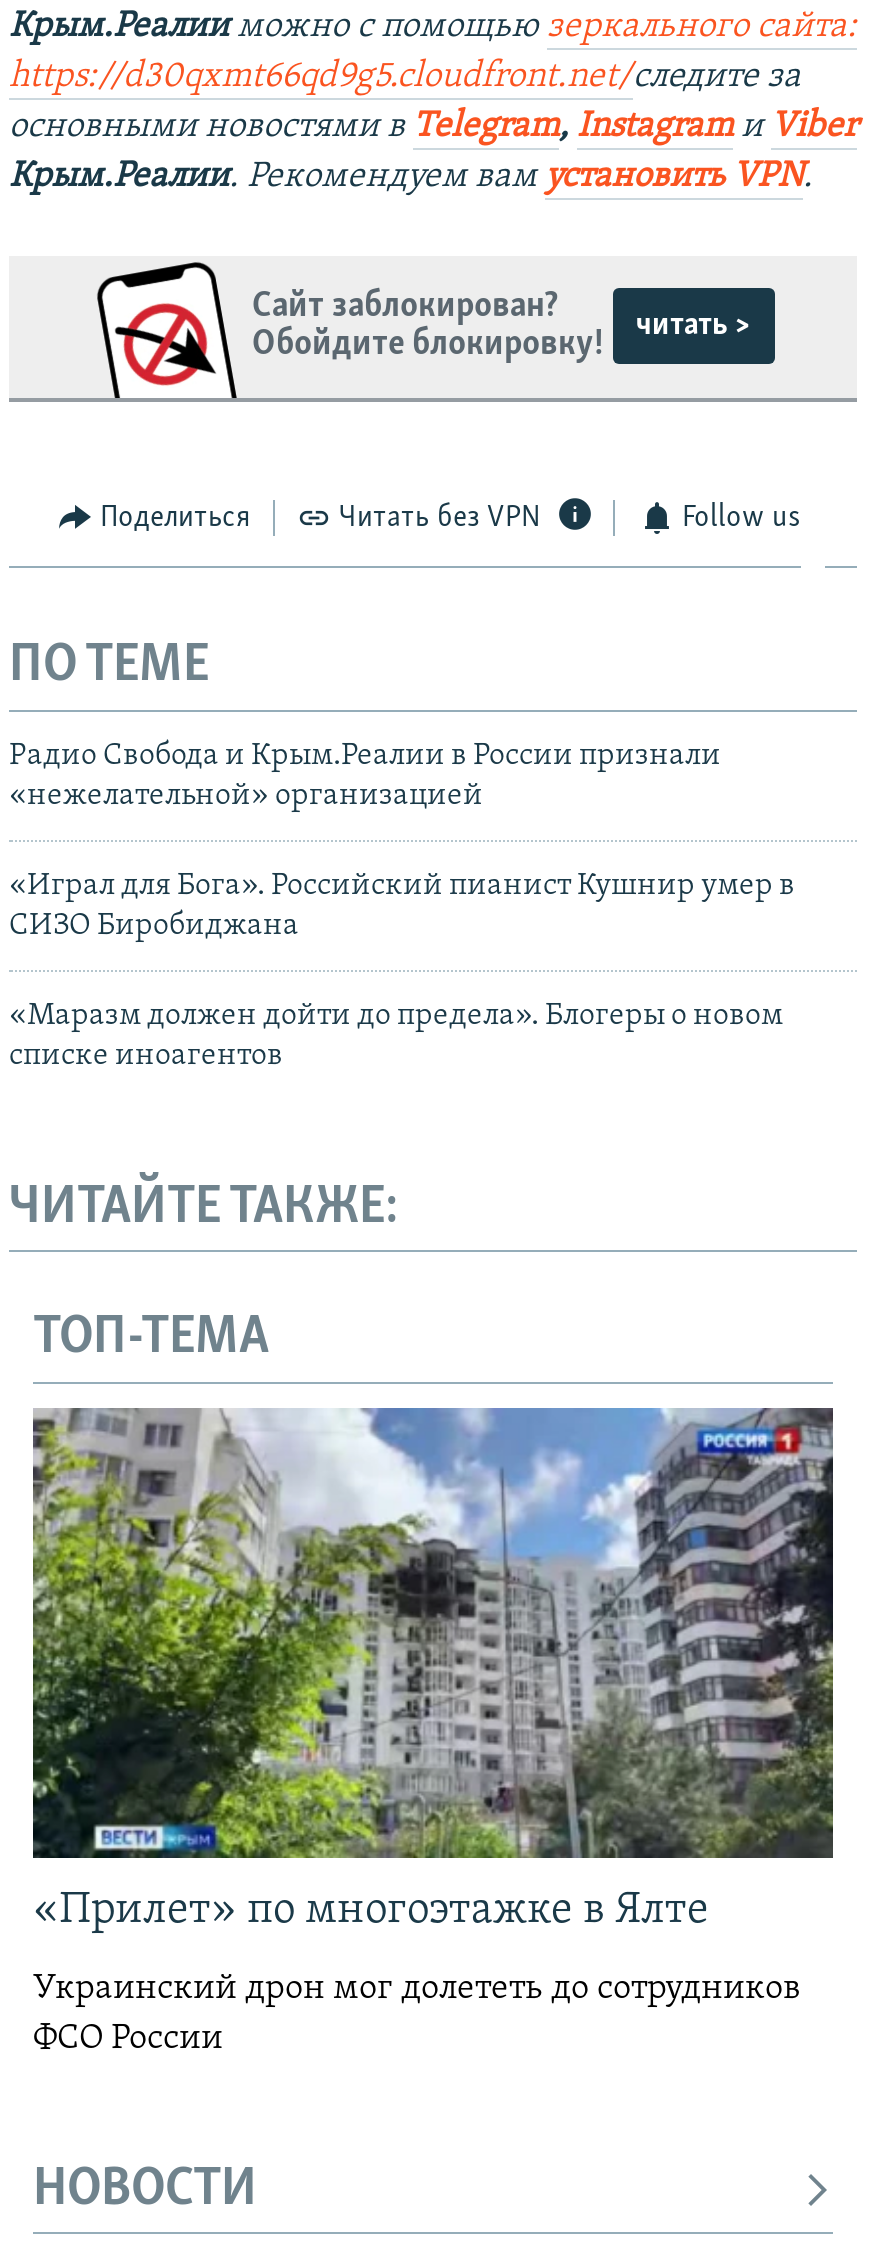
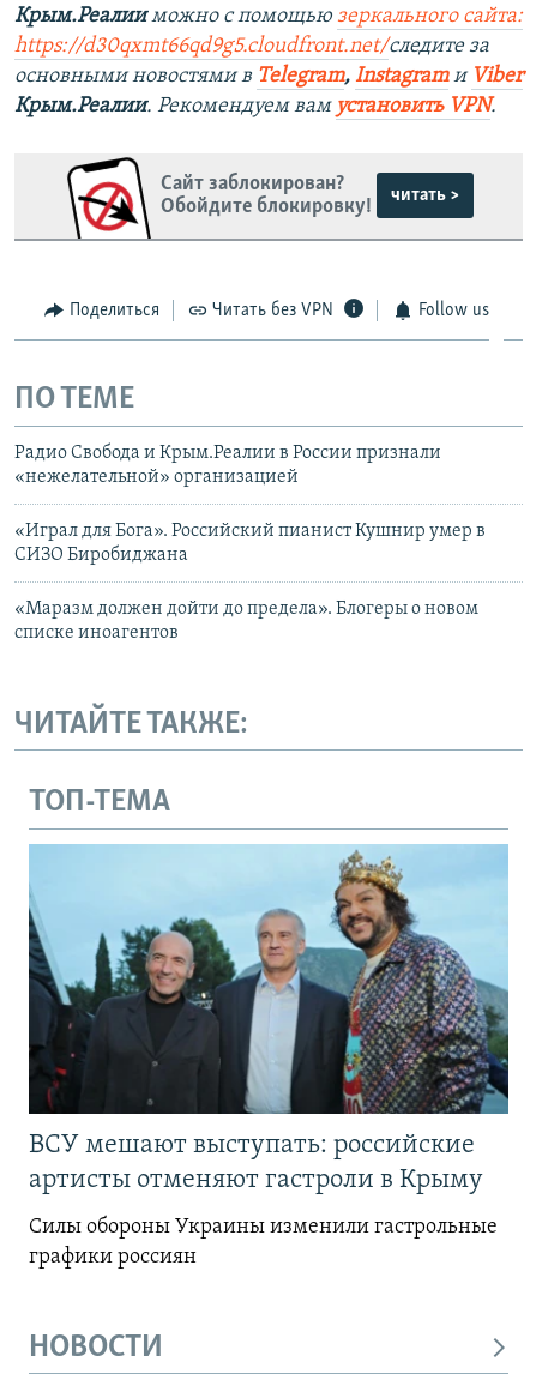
- [image]
- «Прилет» по многоэтажке в Ялте
+ [image]
+ ВСУ мешают выступать: российские
+ артисты отменяют гастроли в Крыму

- Украинский дрон мог долететь до сотрудников
- ФСО России
+ Силы обороны Украины изменили гастрольные
+ графики россиян
